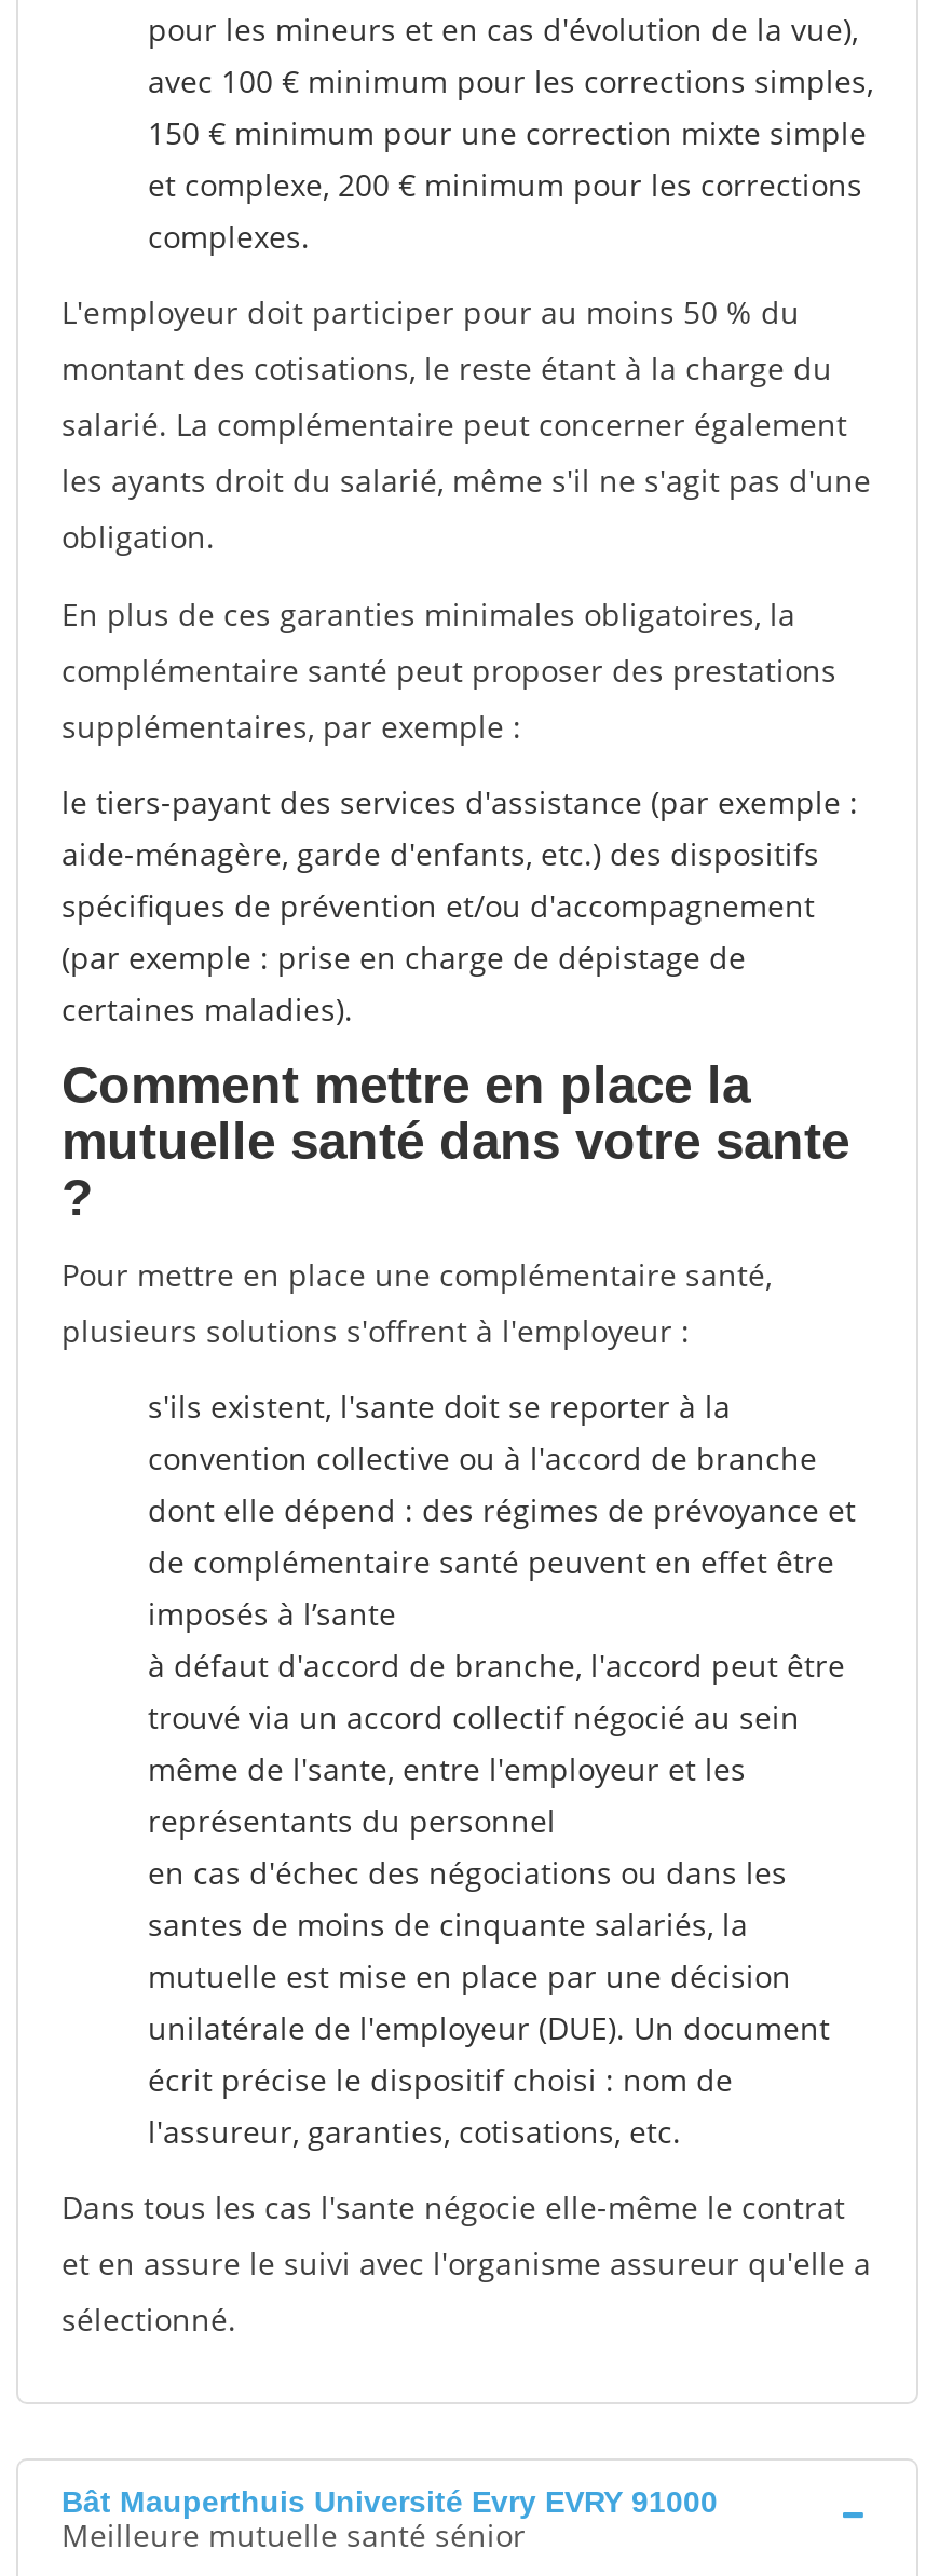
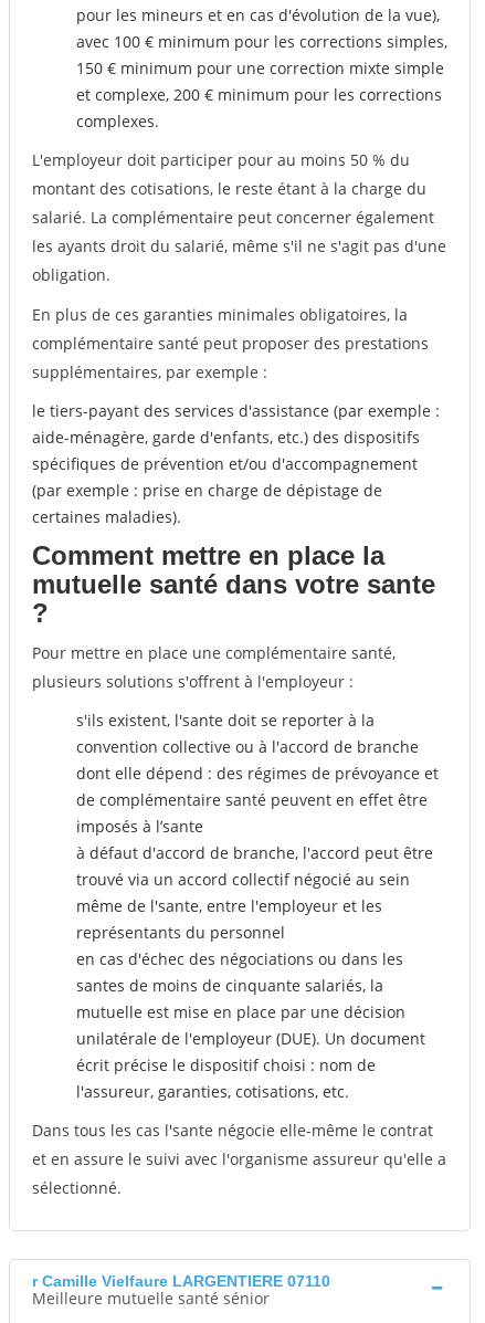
- Bât Mauperthuis Université Evry EVRY 91000
+ r Camille Vielfaure LARGENTIERE 07110
